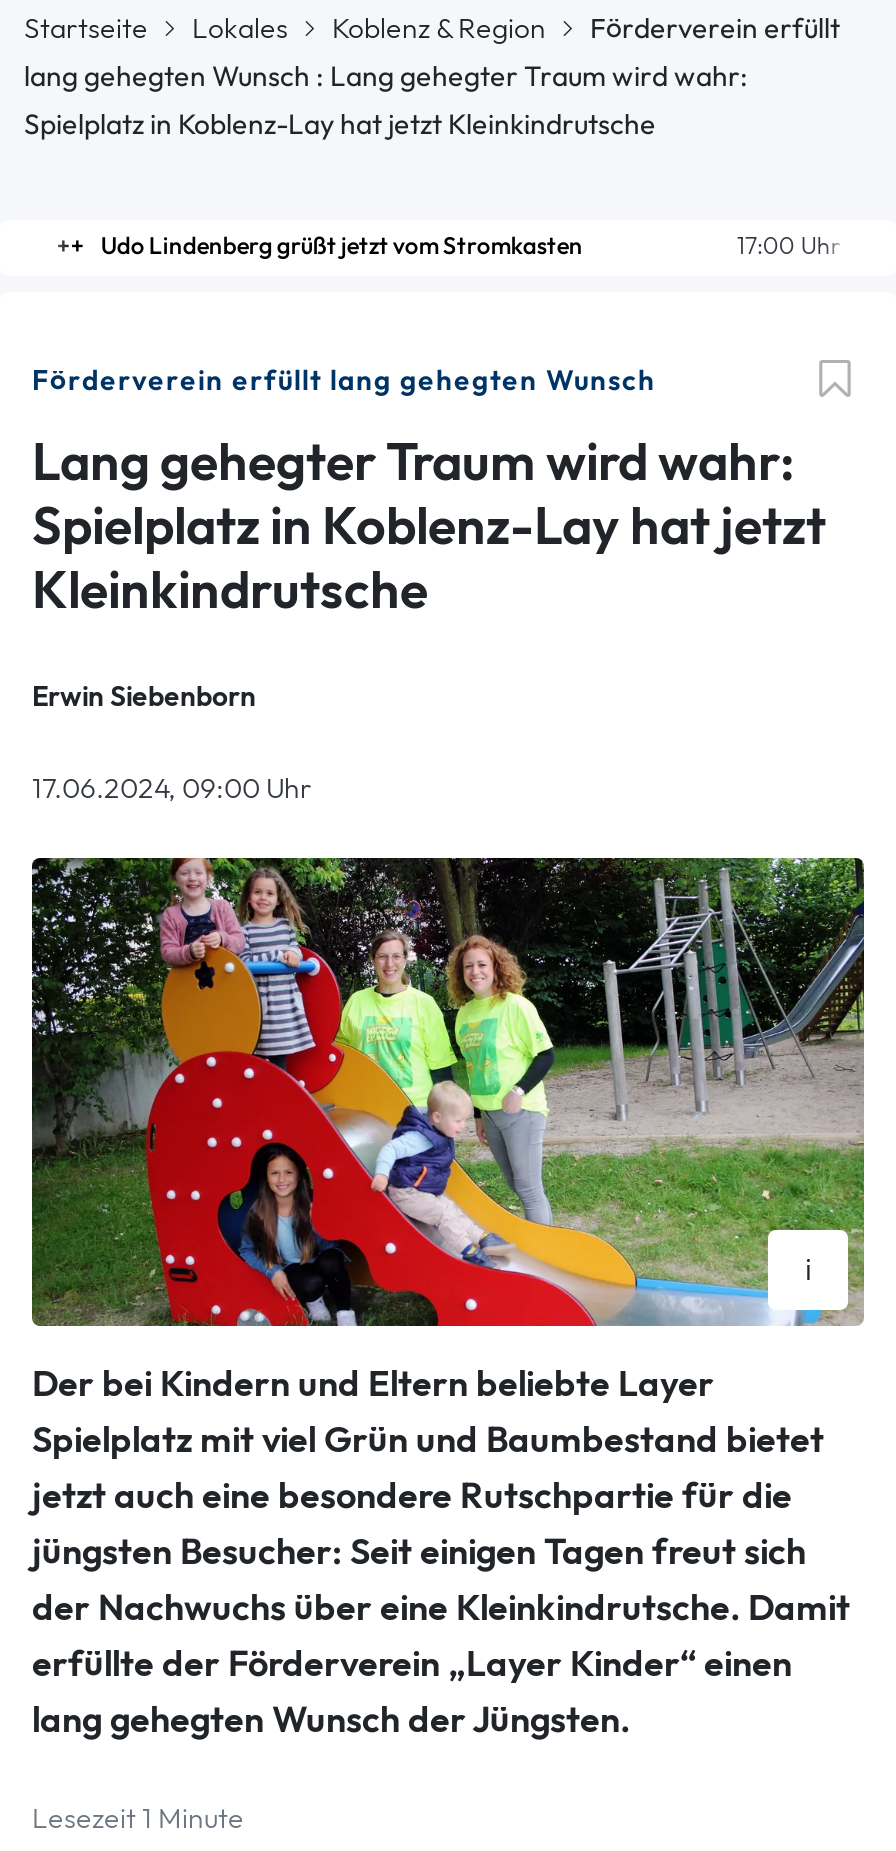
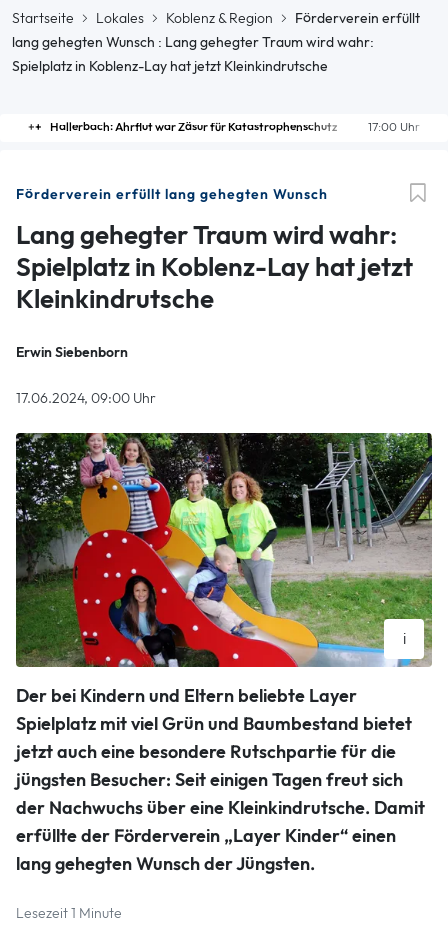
- Udo Lindenberg grüßt jetzt vom Stromkasten
+ Hallerbach: Ahrflut war Zäsur für Katastrophenschutz
